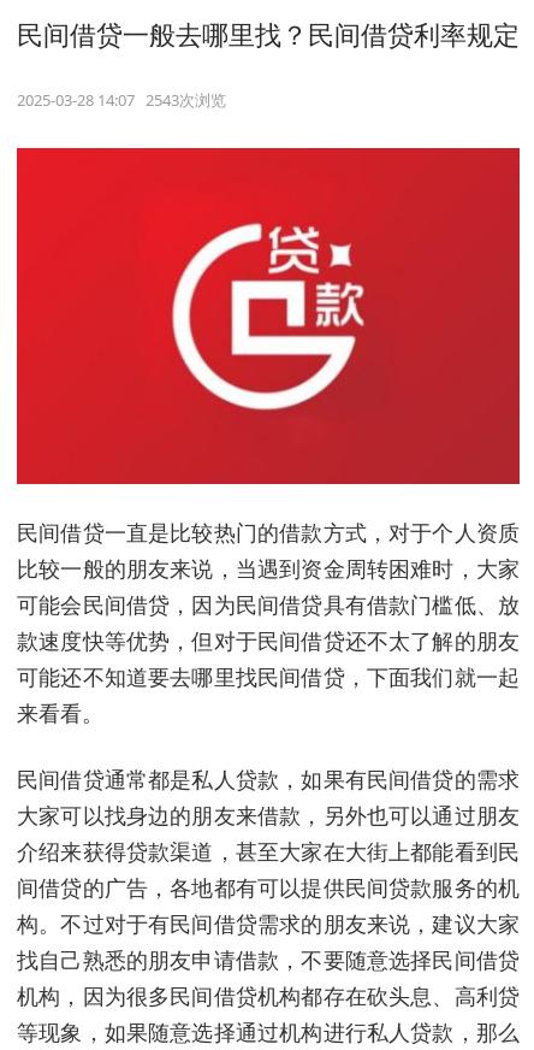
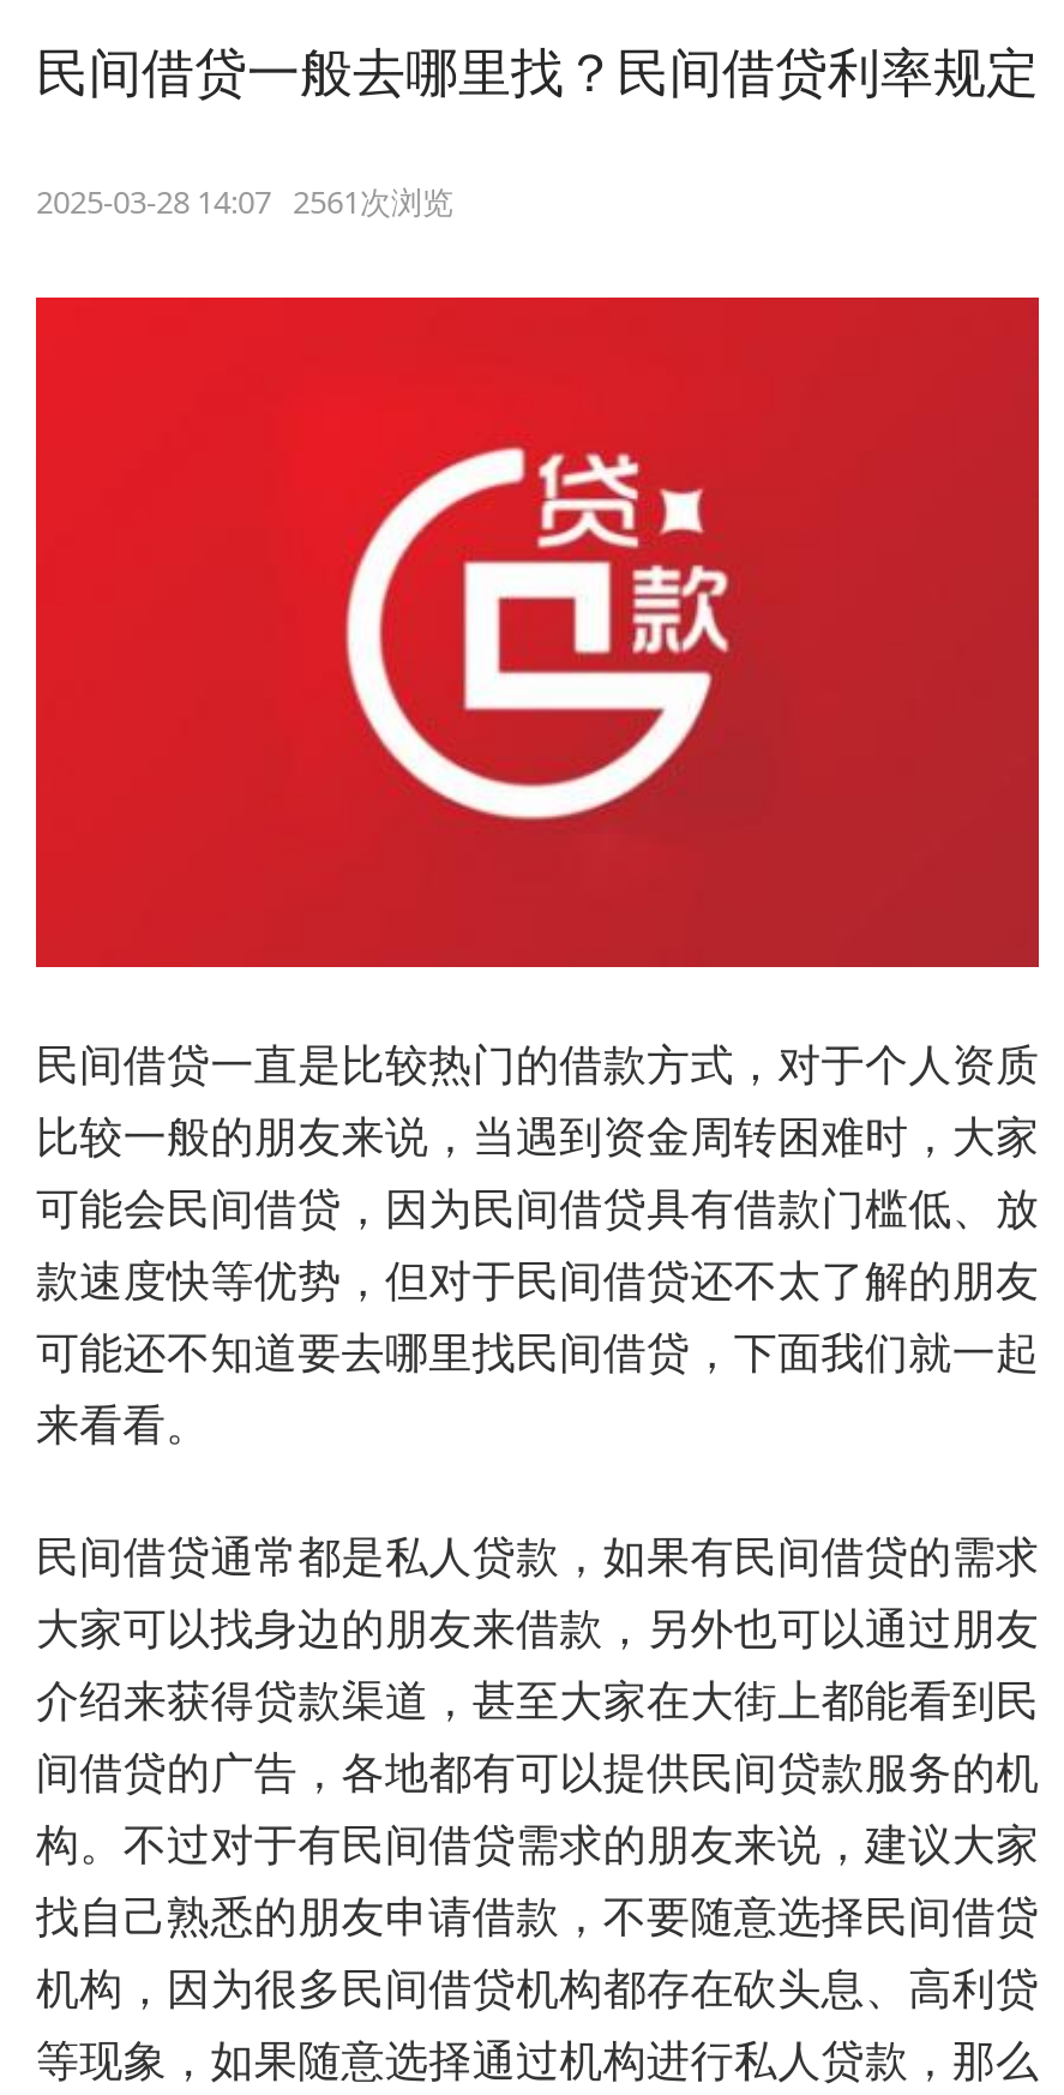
- 2025-03-28 14:07 2543次浏览
+ 2025-03-28 14:07 2561次浏览
